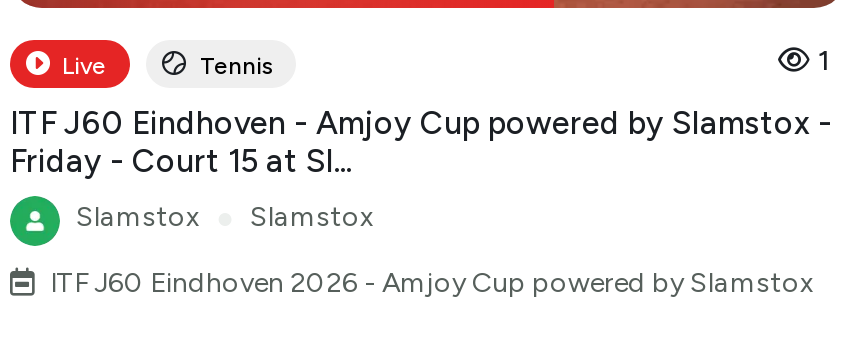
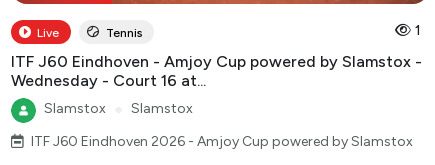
- Friday - Court 15 at Sl...
+ Wednesday - Court 16 at...
